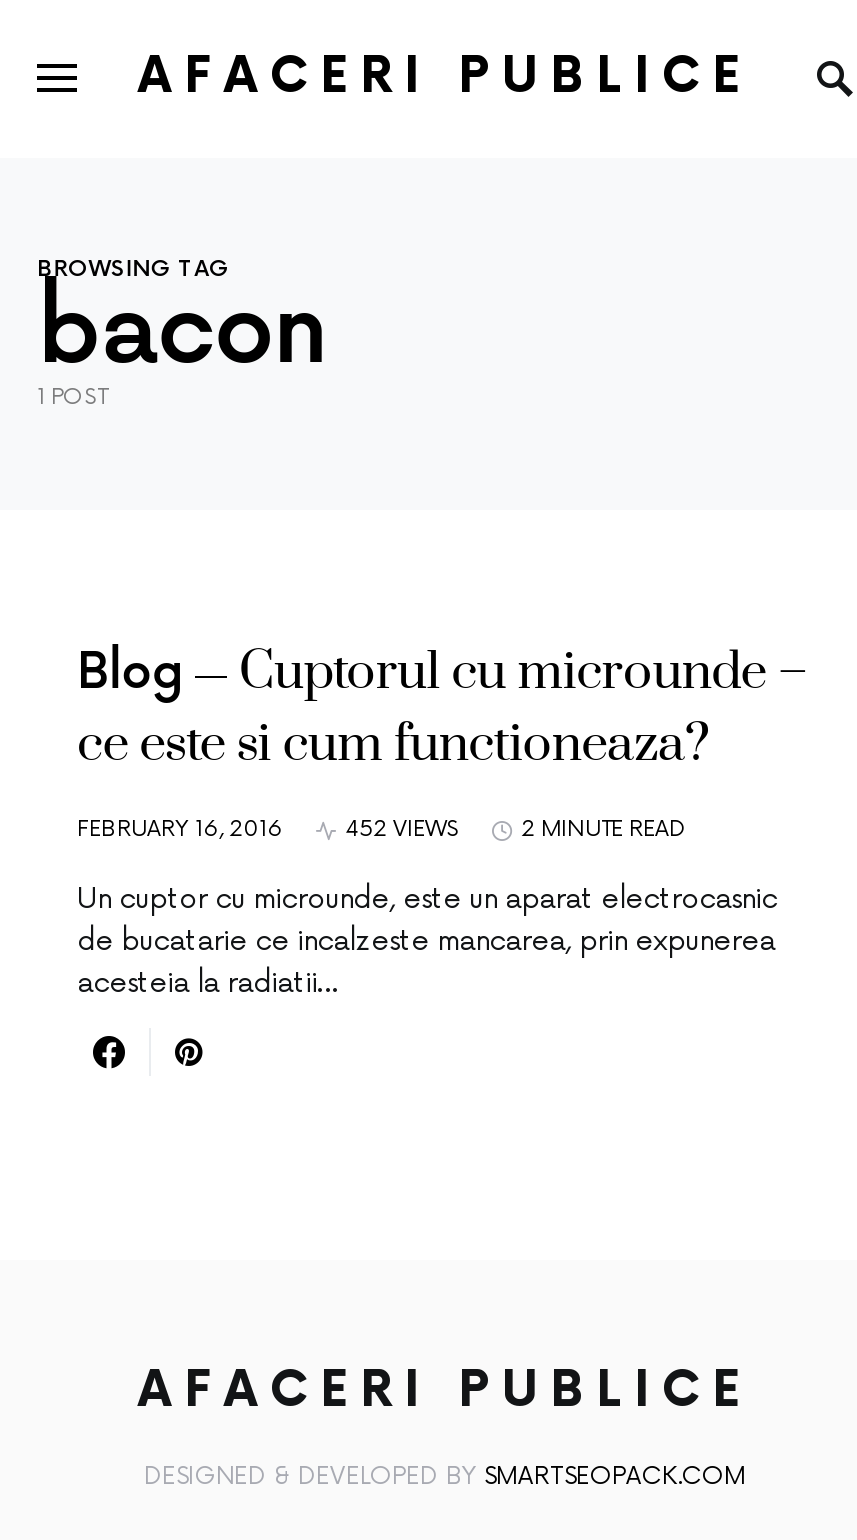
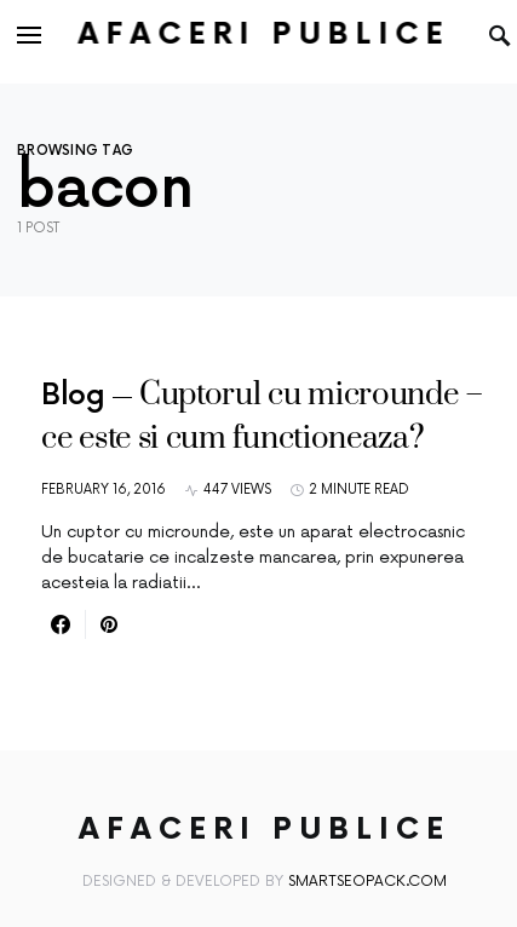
- 452 VIEWS
+ 447 VIEWS
